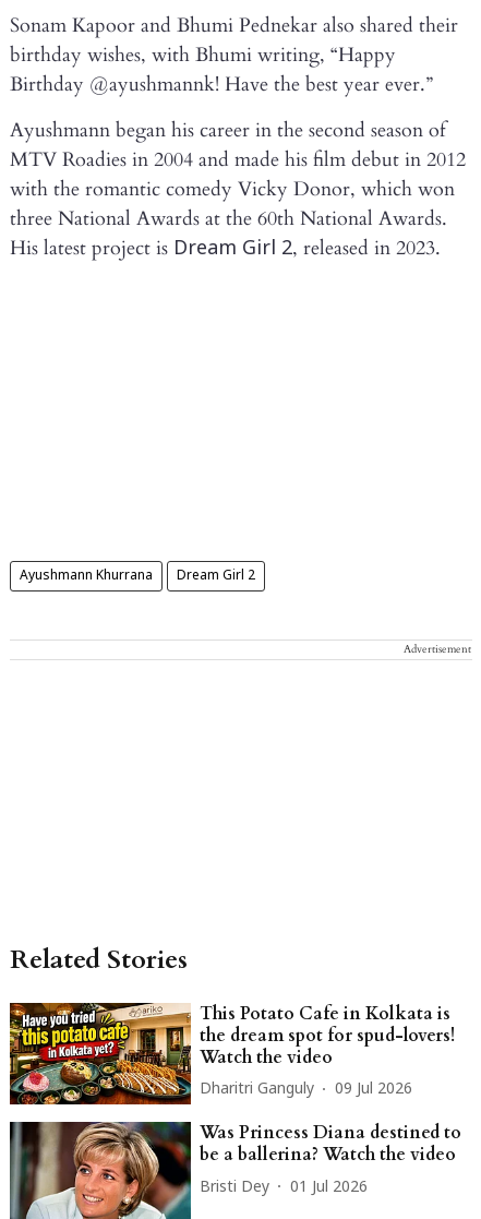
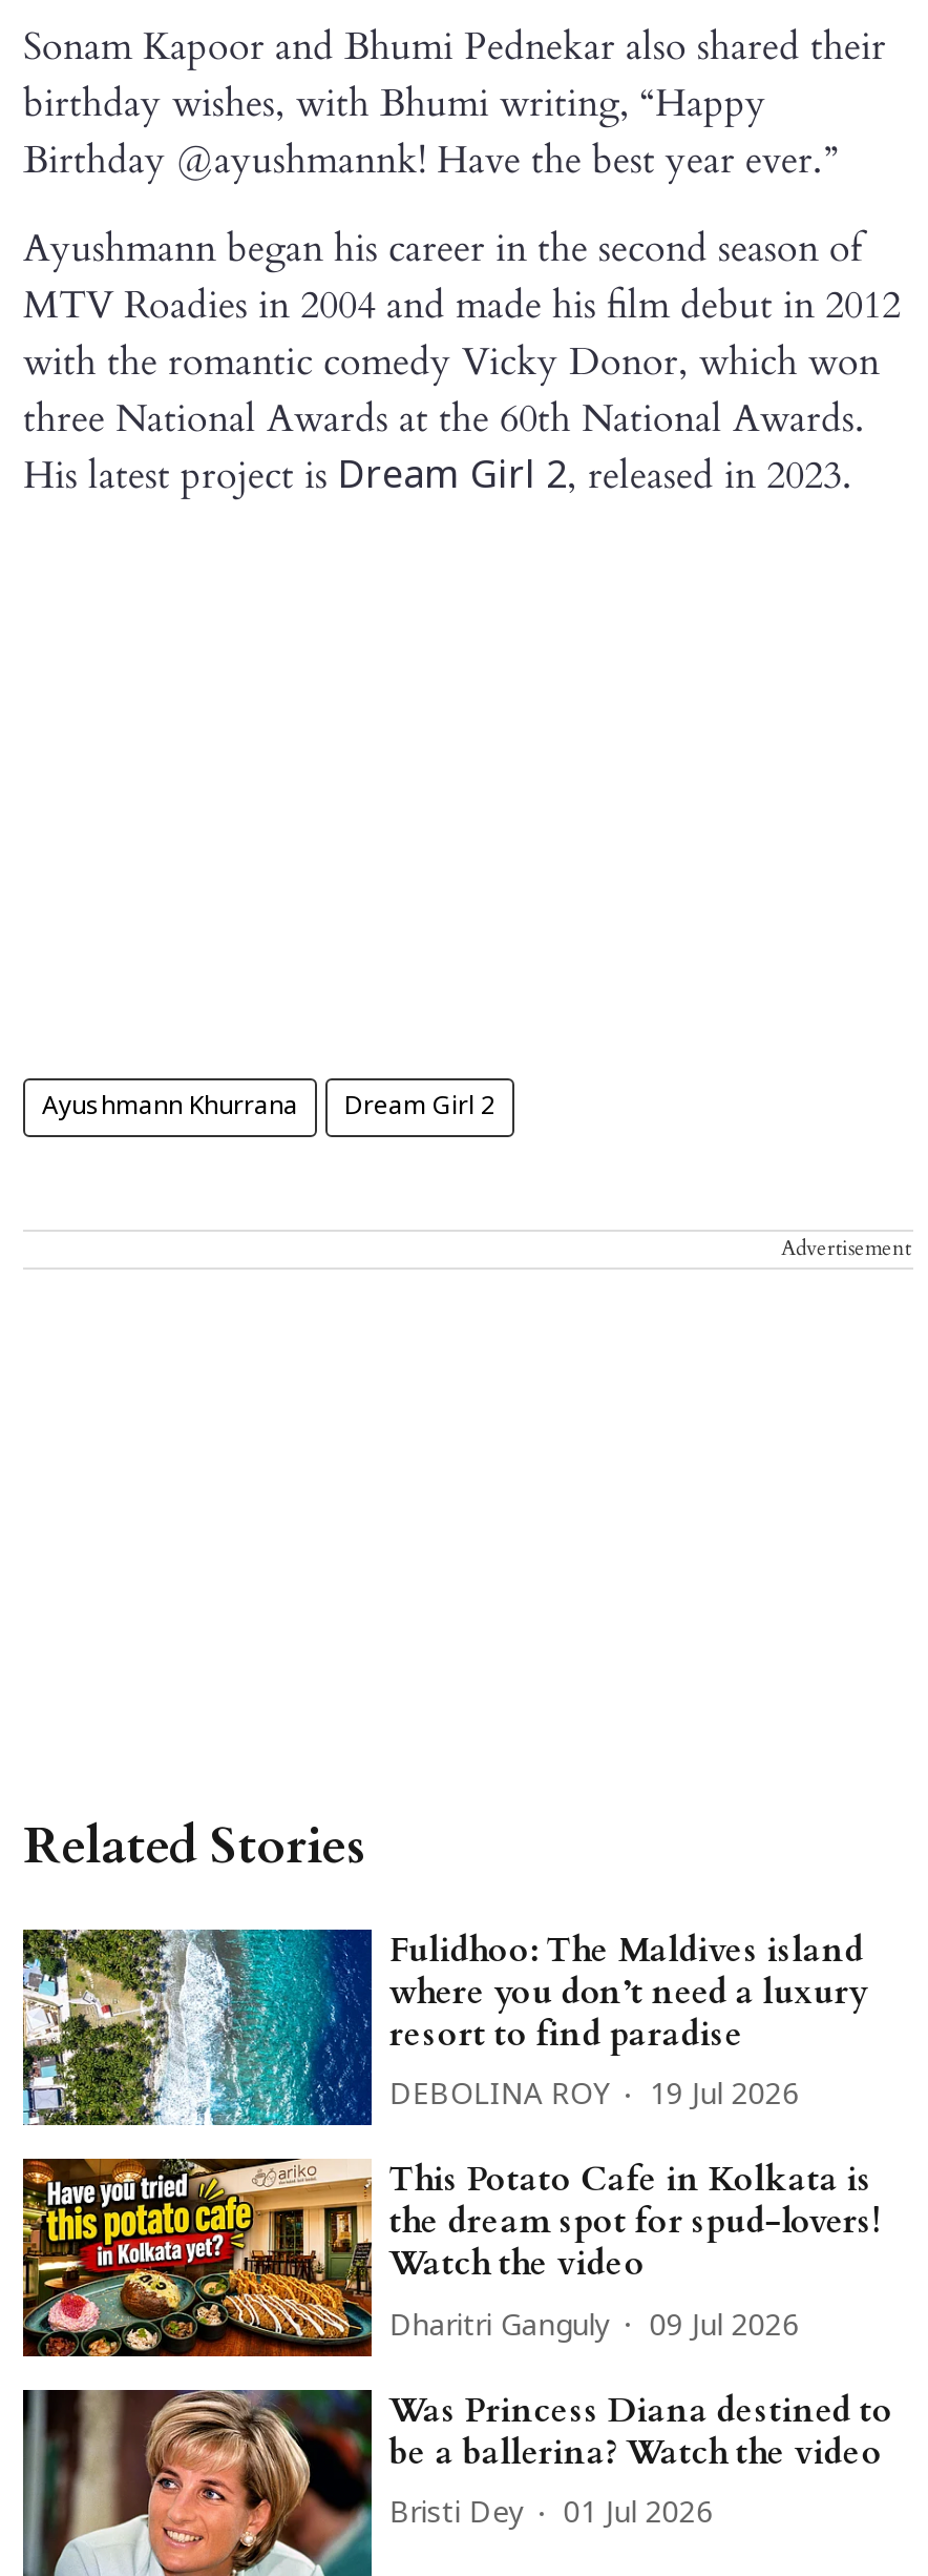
+ [image]
+ Fulidhoo: The Maldives island
+ where you don’t need a luxury
+ resort to find paradise
+ DEBOLINA ROY
+ 19 Jul 2026
